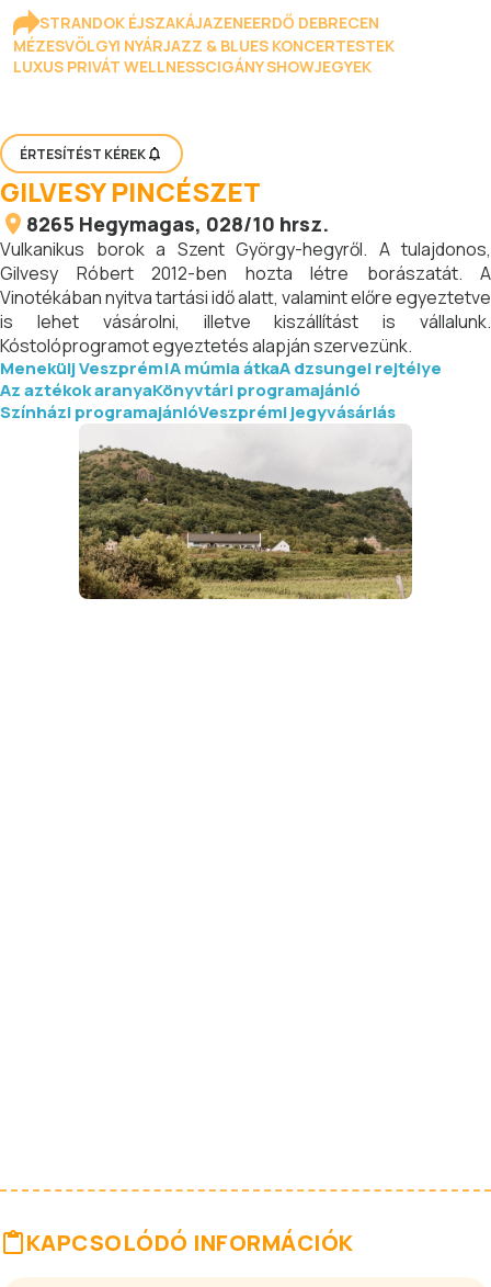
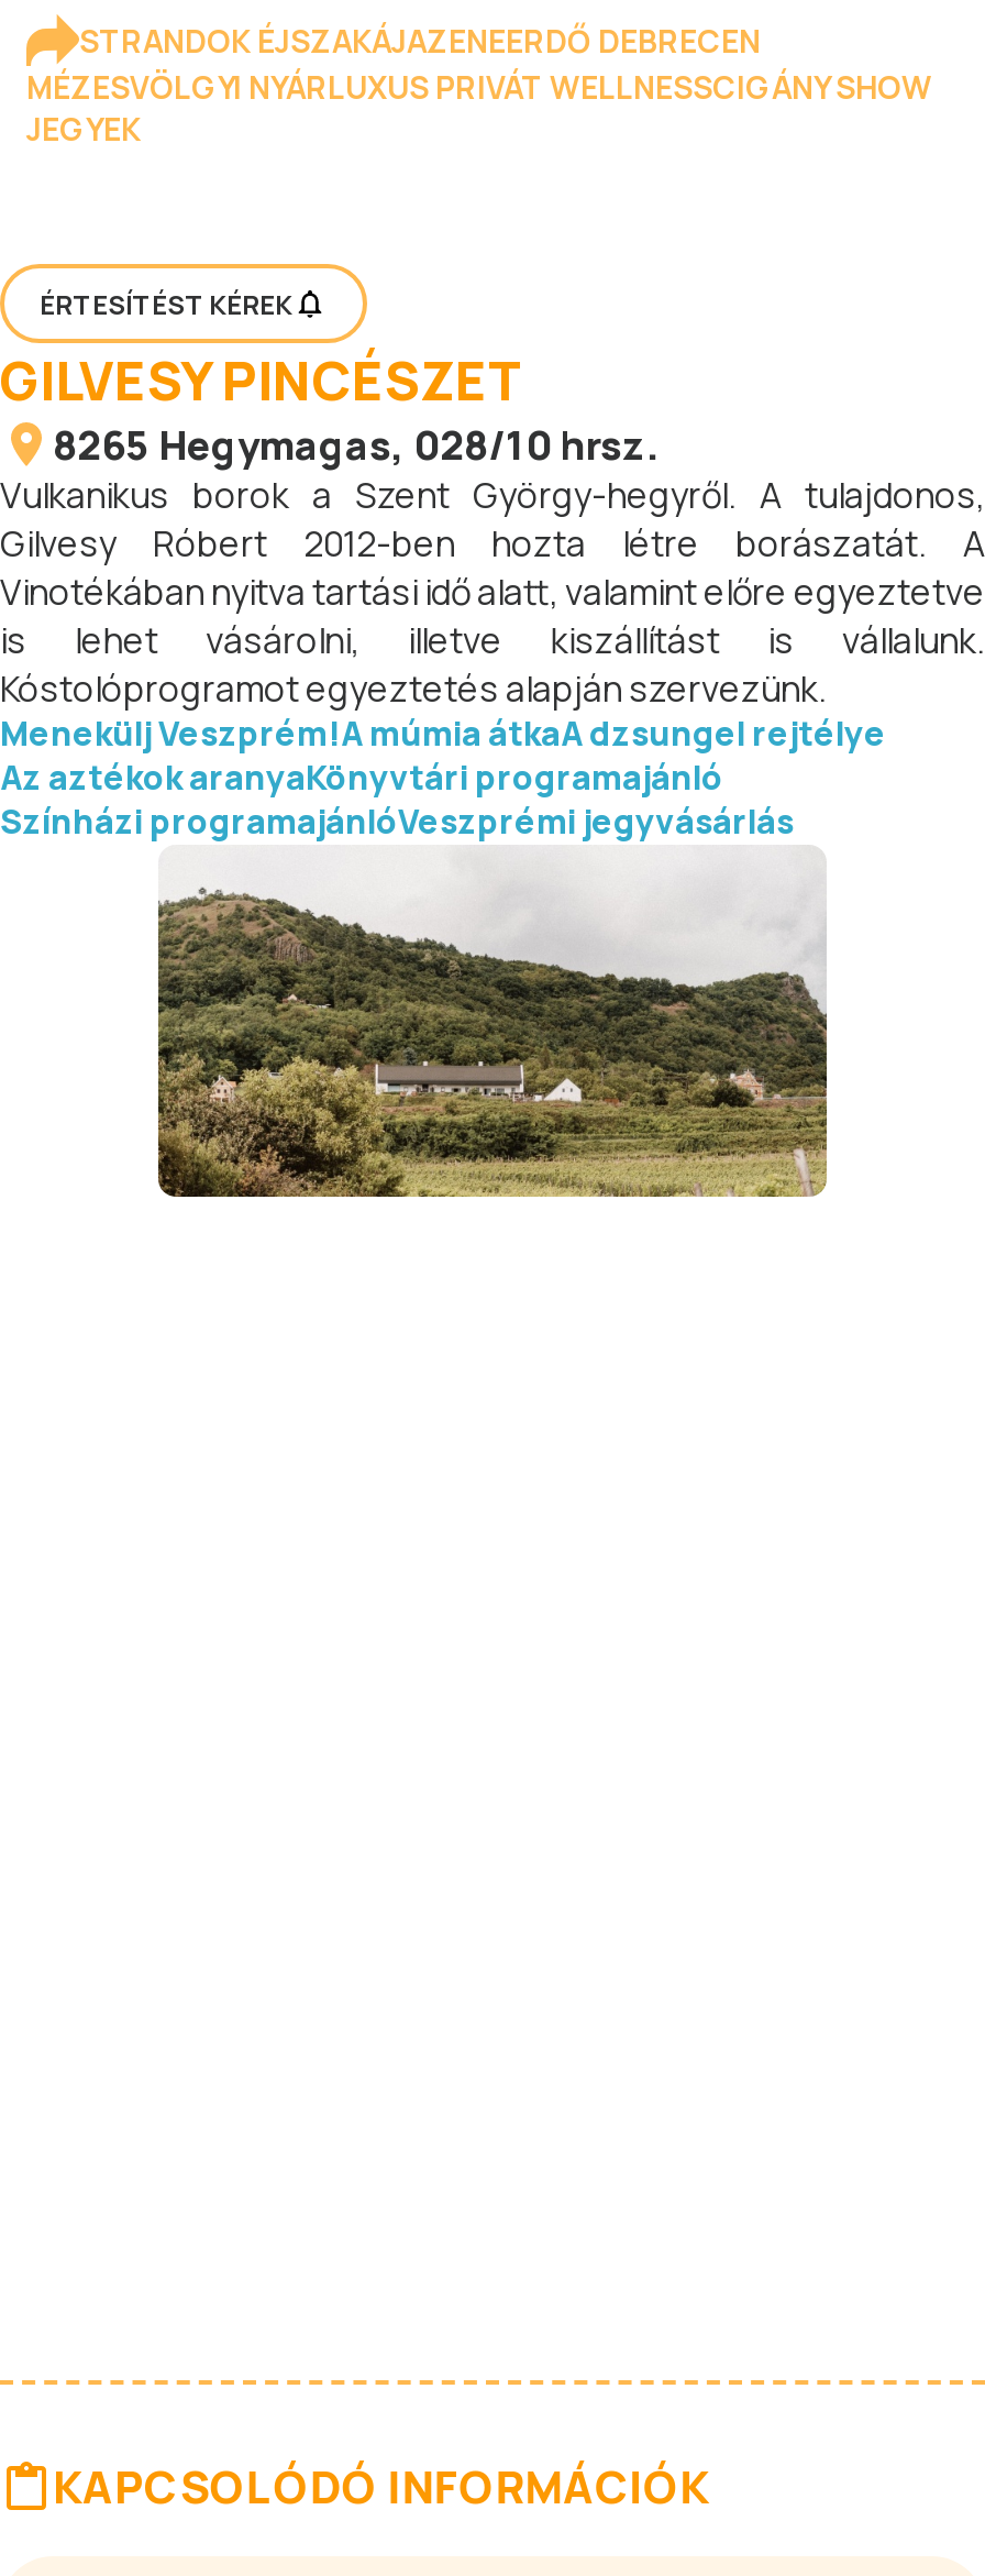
- MÉZESVÖLGYI NYÁRJAZZ & BLUES KONCERTESTEK
- LUXUS PRIVÁT WELLNESSCIGÁNY SHOWJEGYEK
+ MÉZESVÖLGYI NYÁRLUXUS PRIVÁT WELLNESSCIGÁNY SHOW
+ JEGYEK
